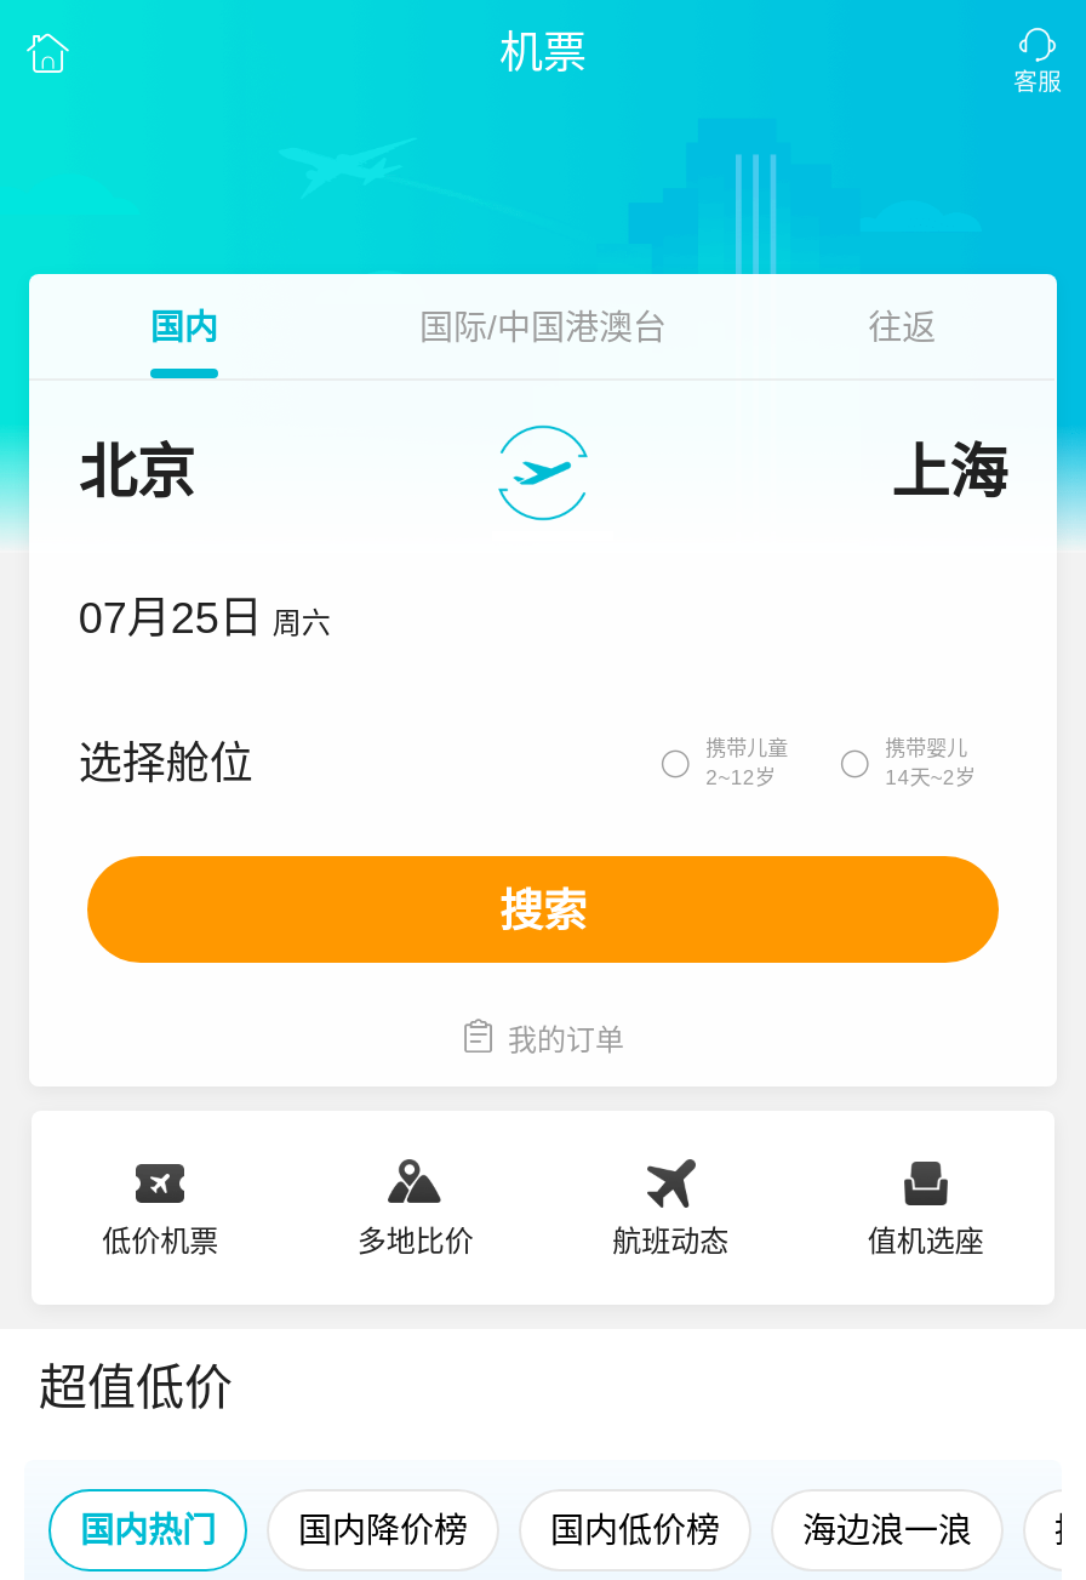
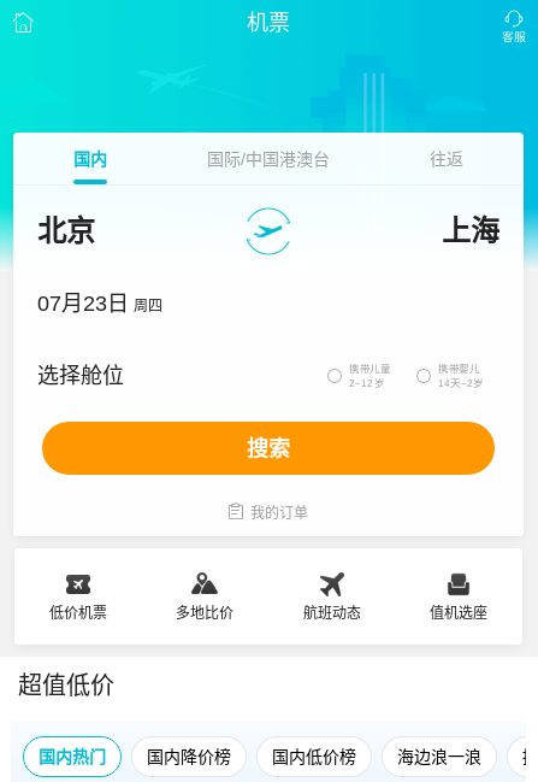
- 07月25日 周六
+ 07月23日 周四
